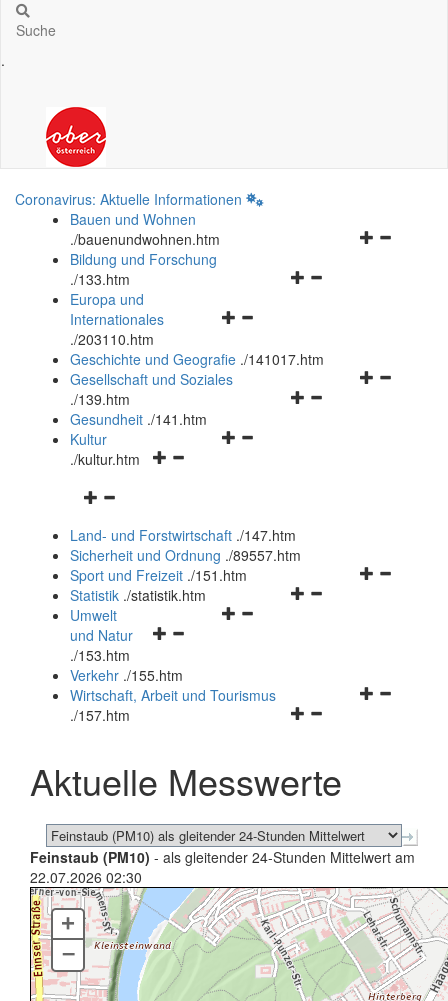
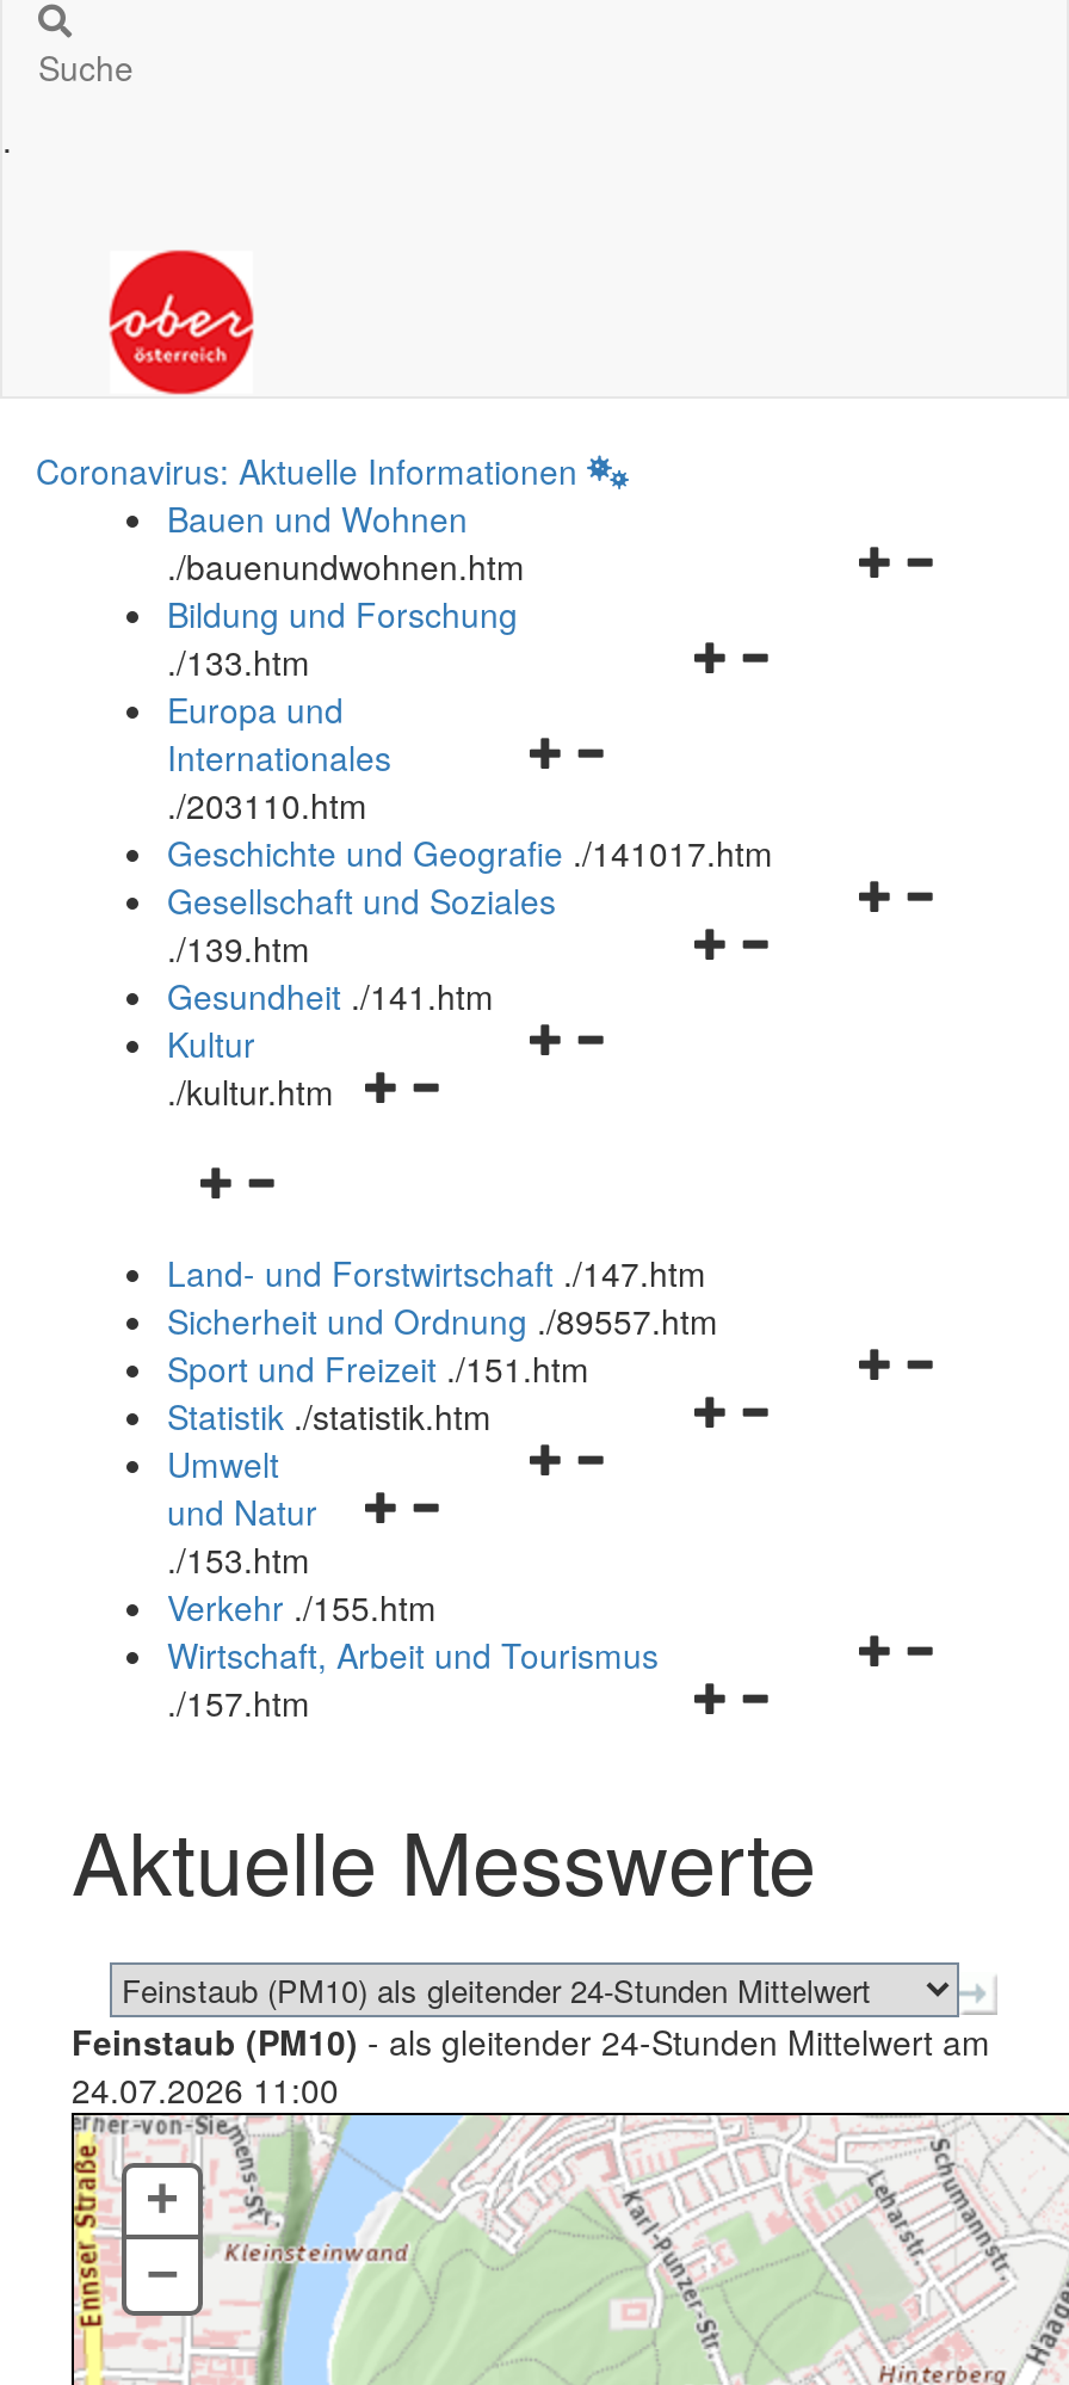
- 22.07.2026 02:30
+ 24.07.2026 11:00
